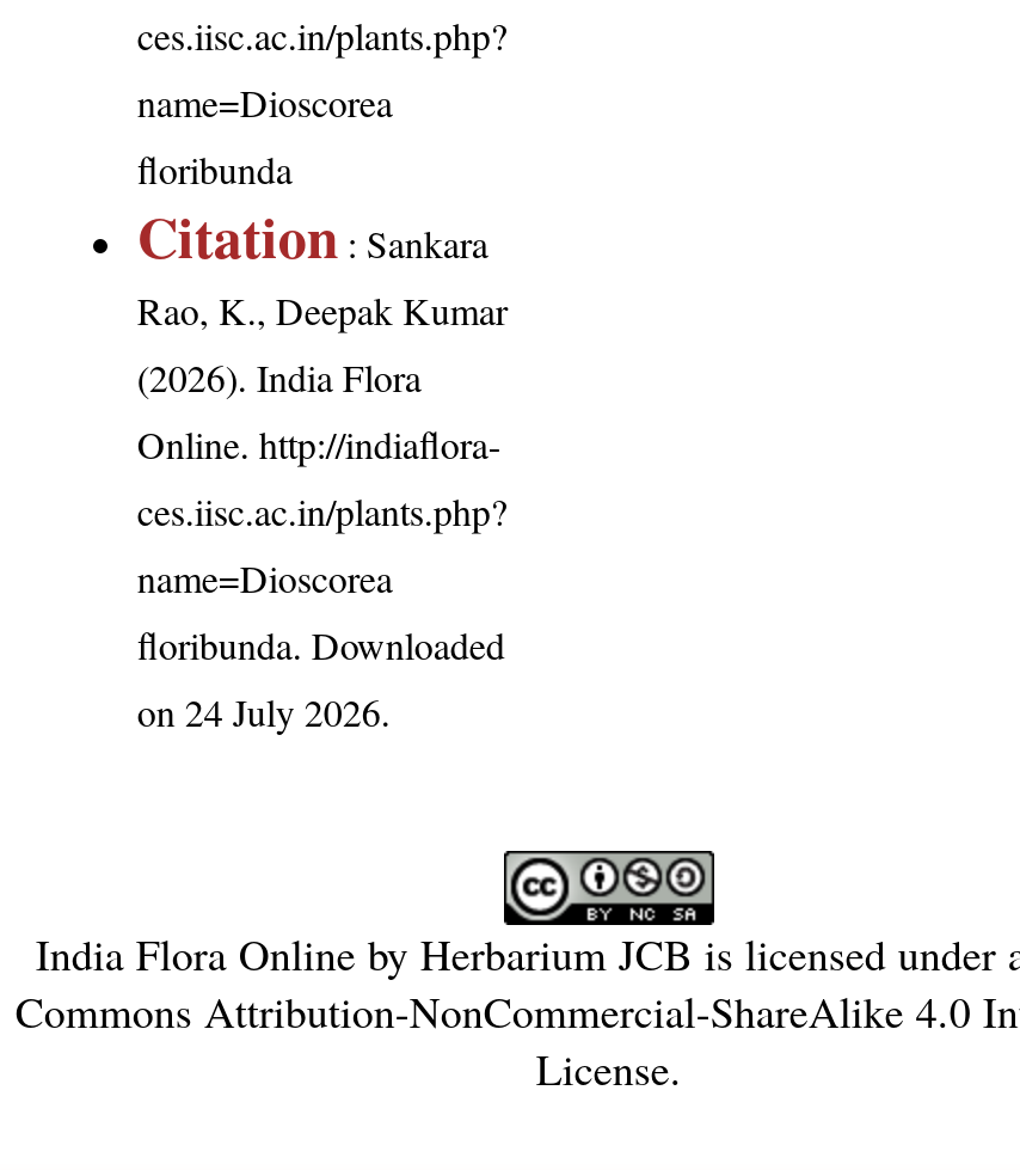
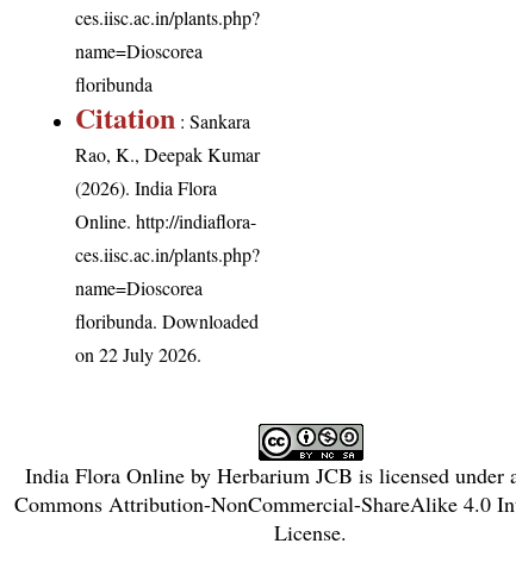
- on 24 July 2026.
+ on 22 July 2026.
